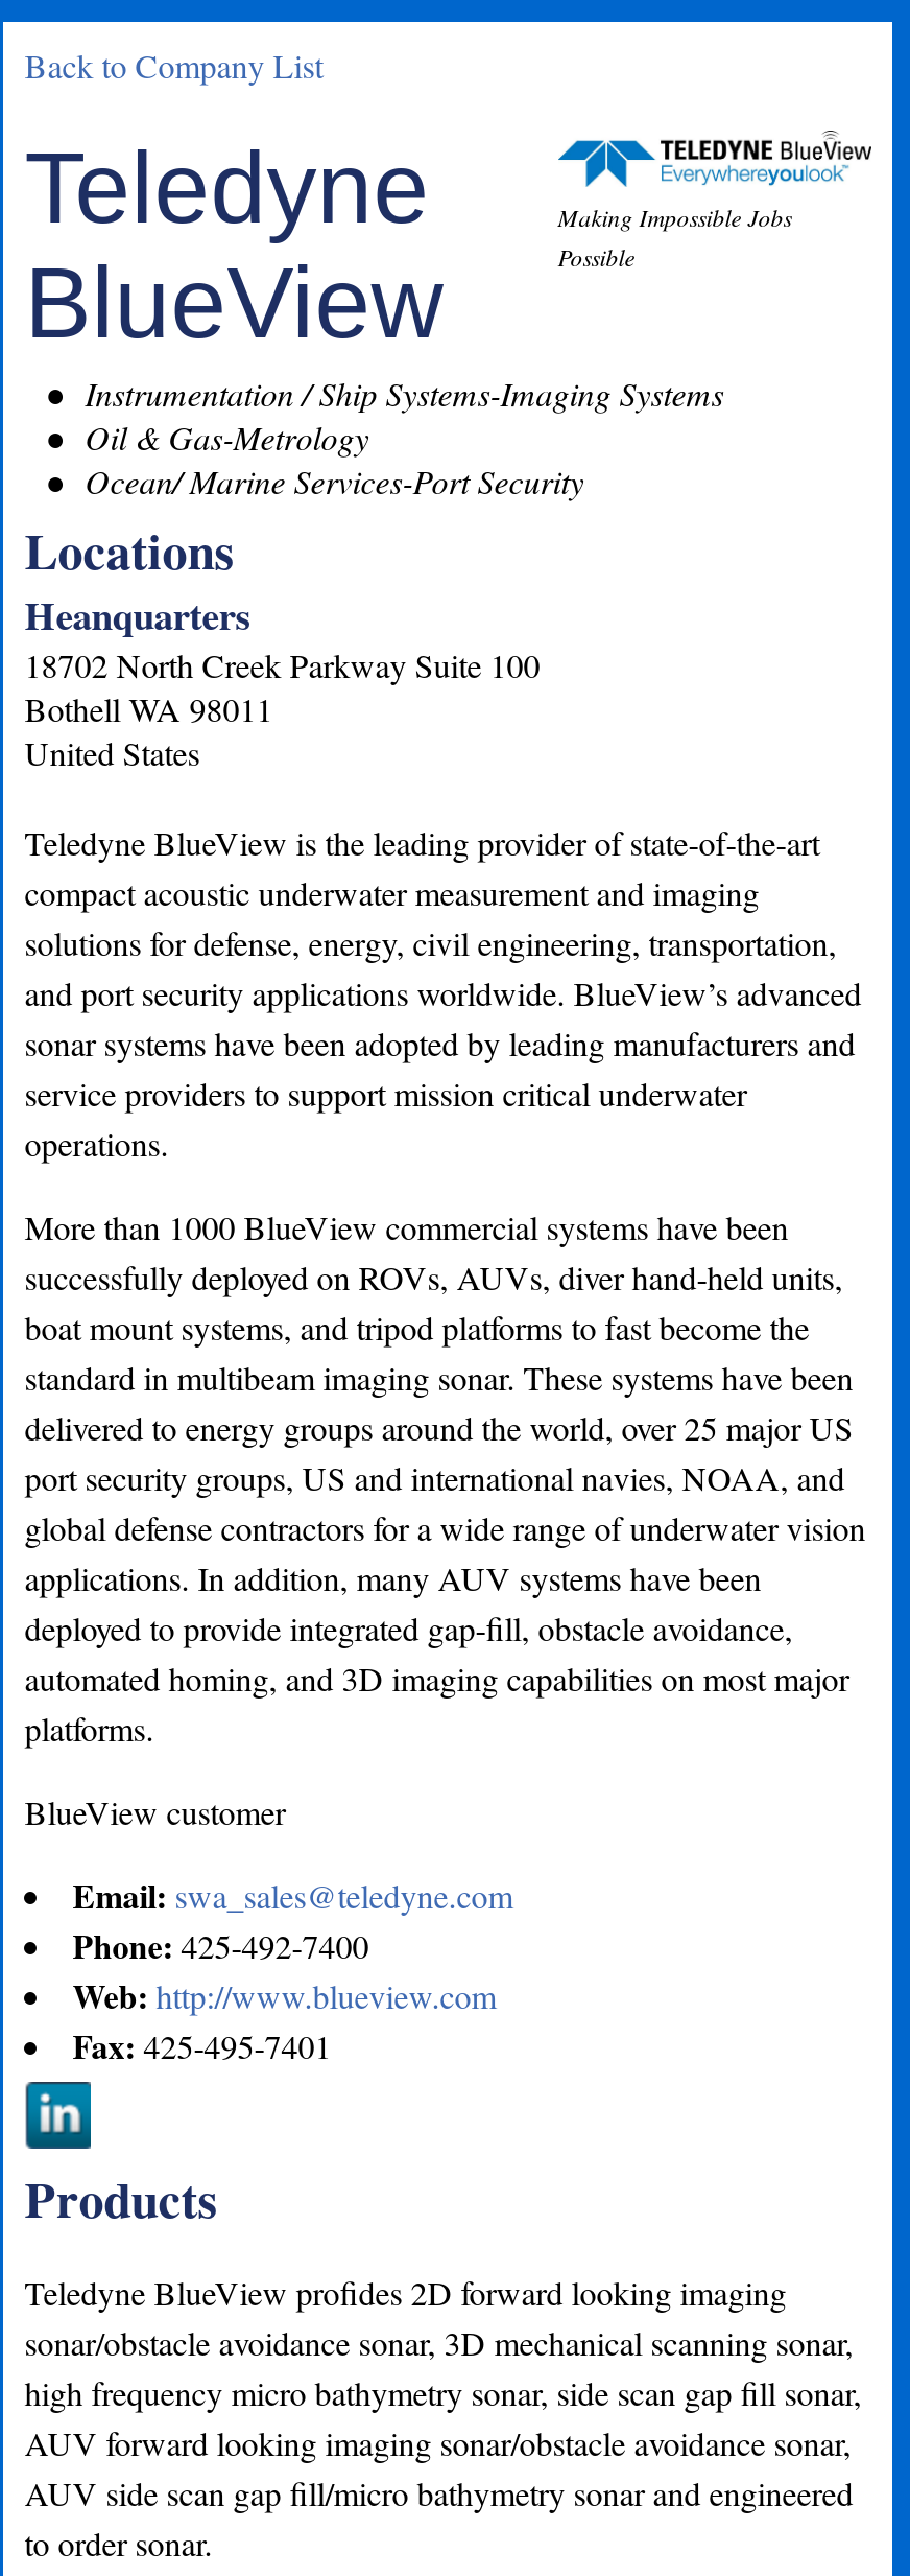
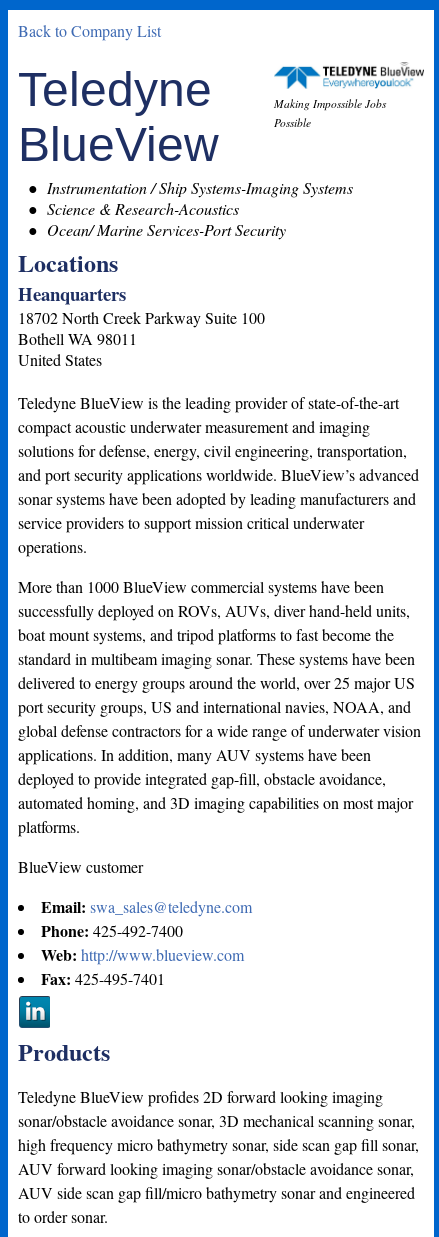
- Oil & Gas-Metrology
+ Science & Research-Acoustics
